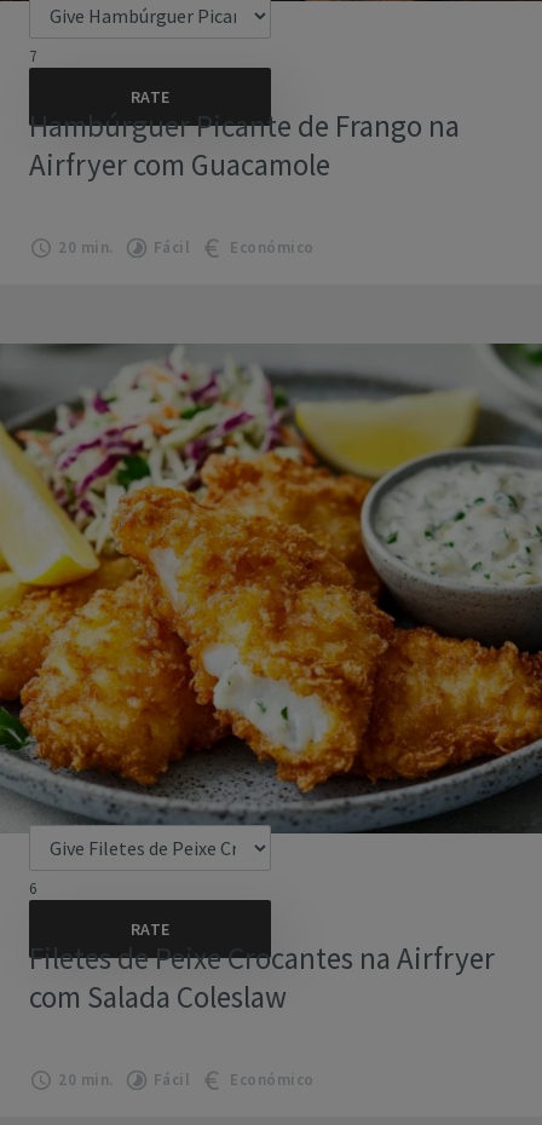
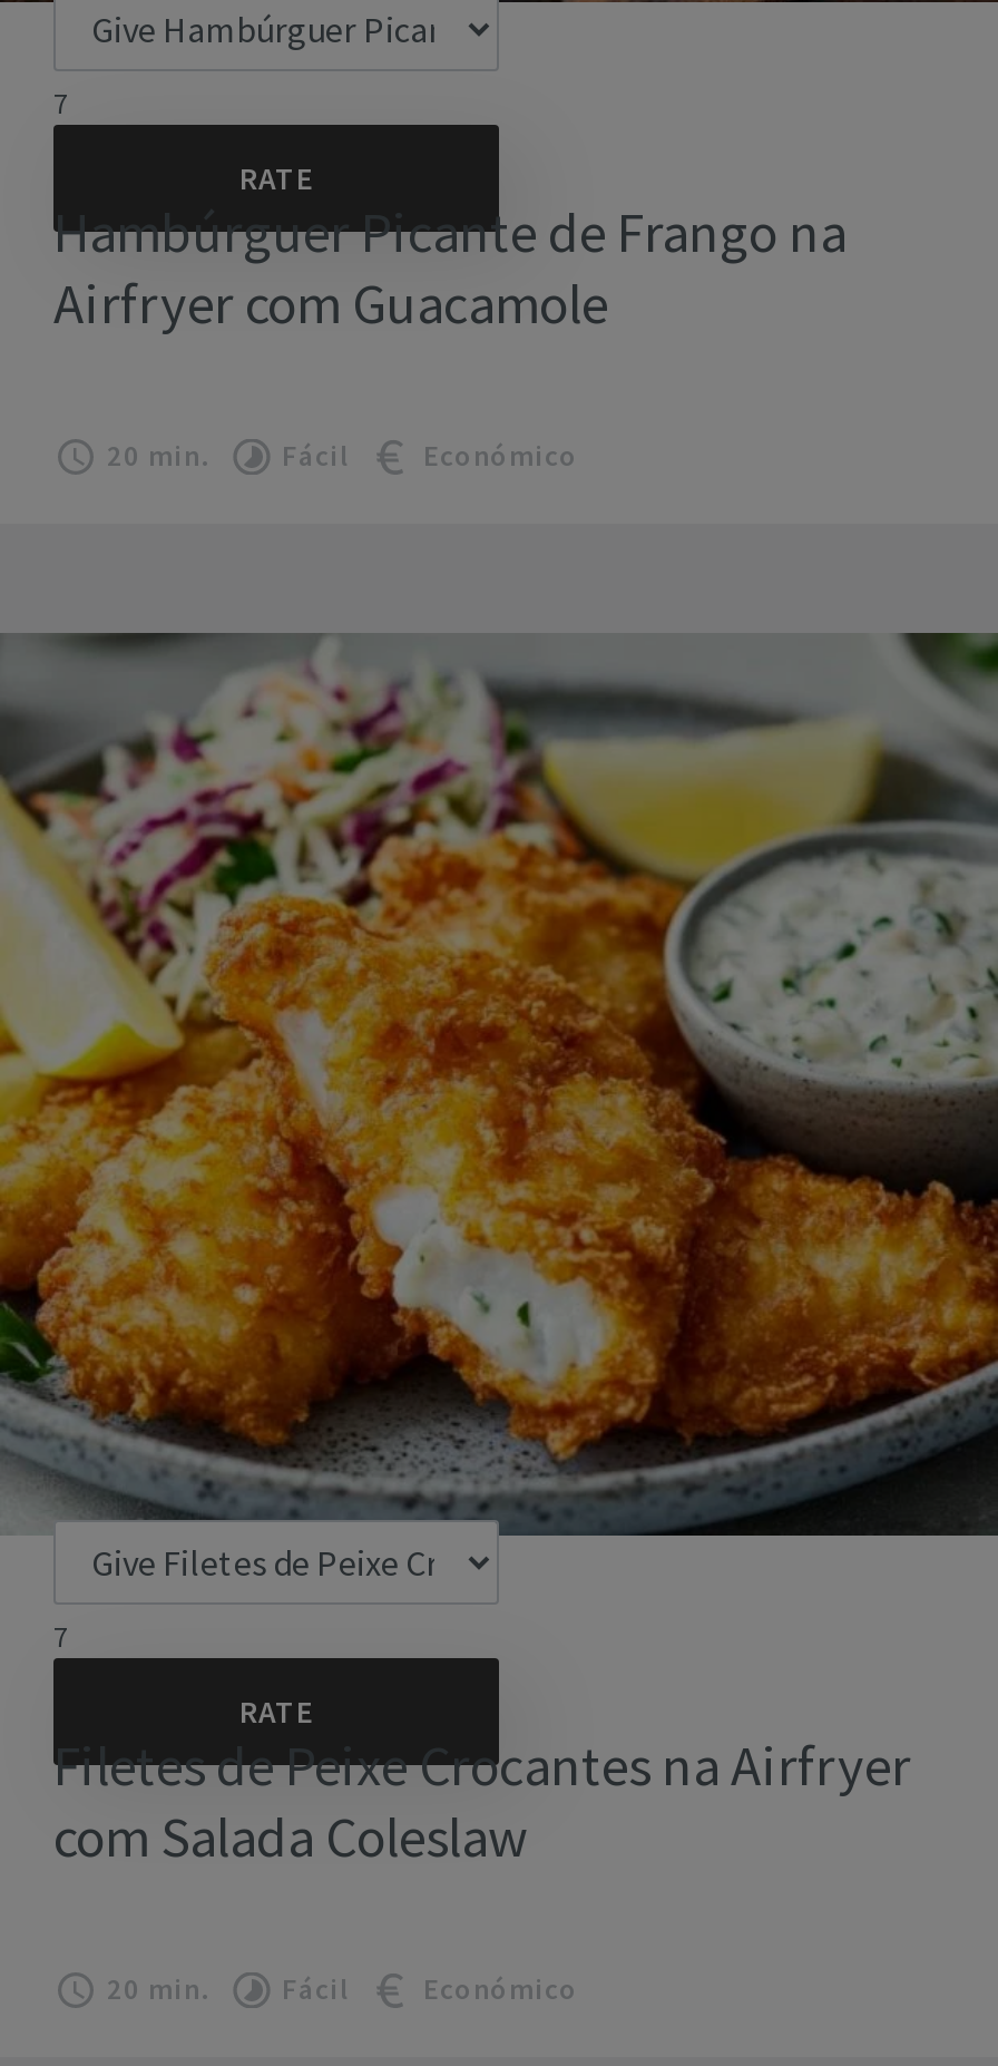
- 6
+ 7
